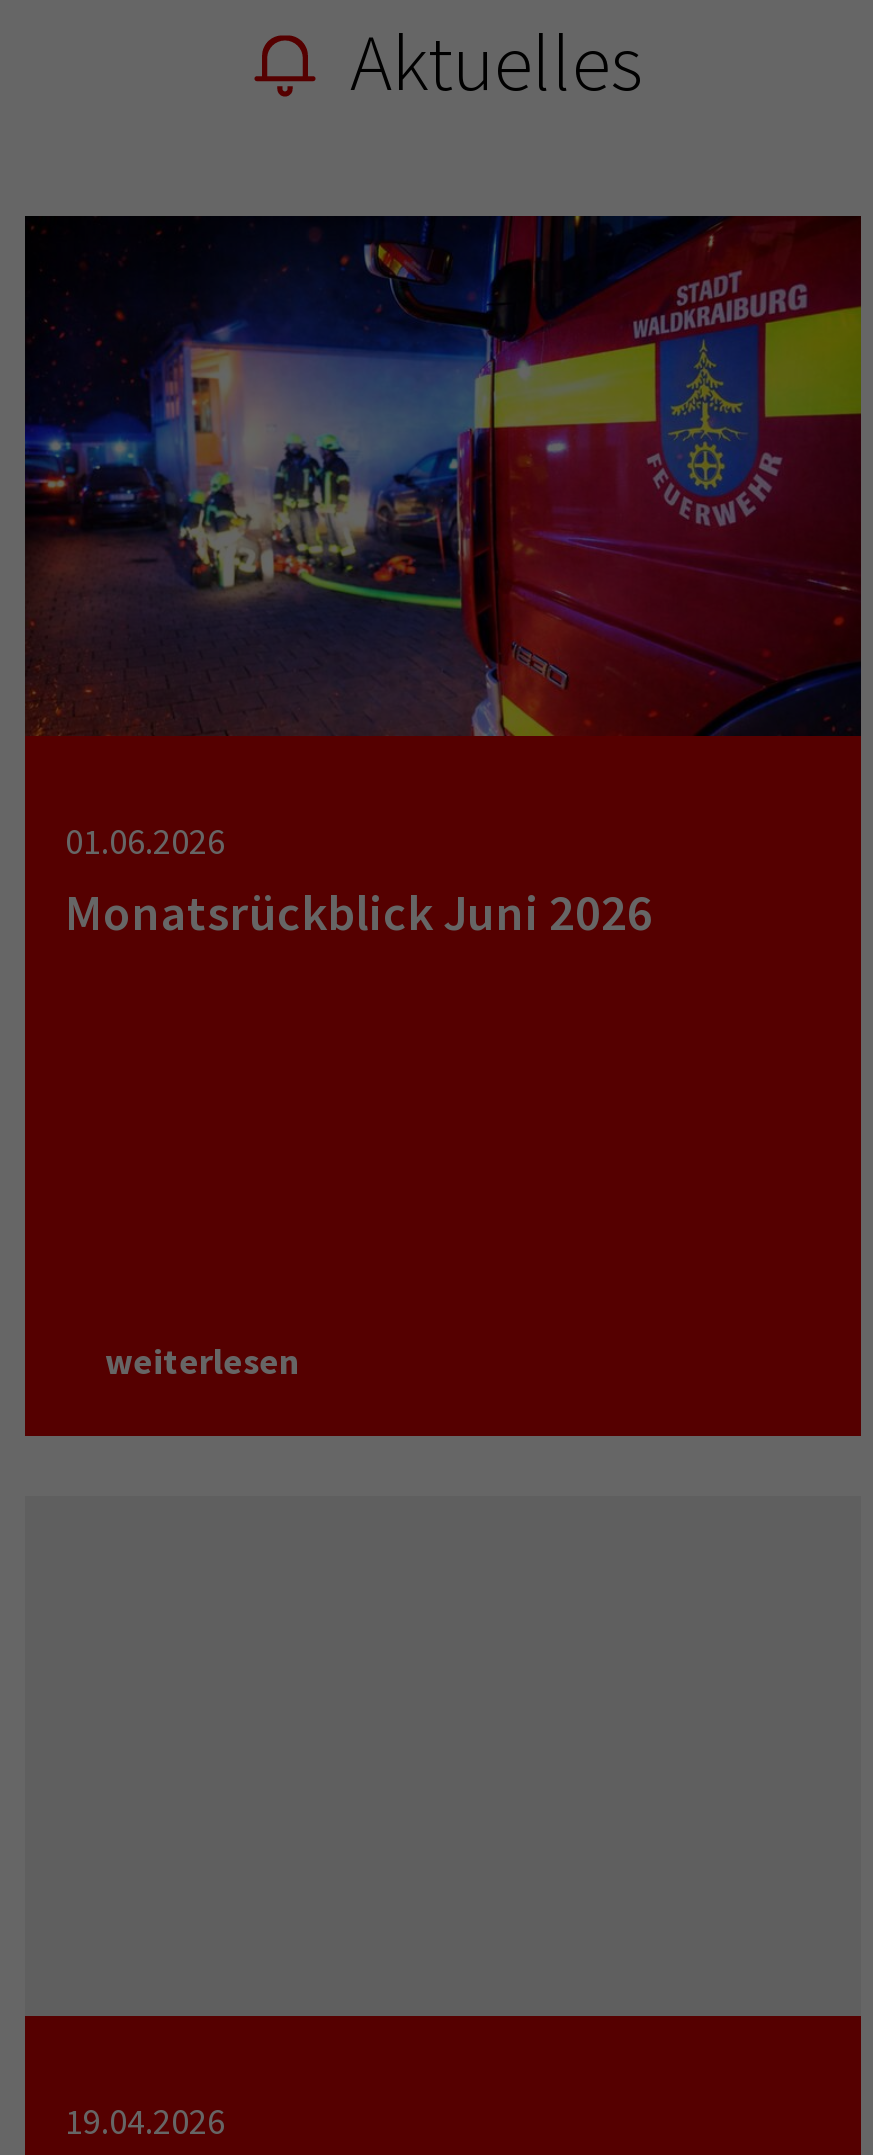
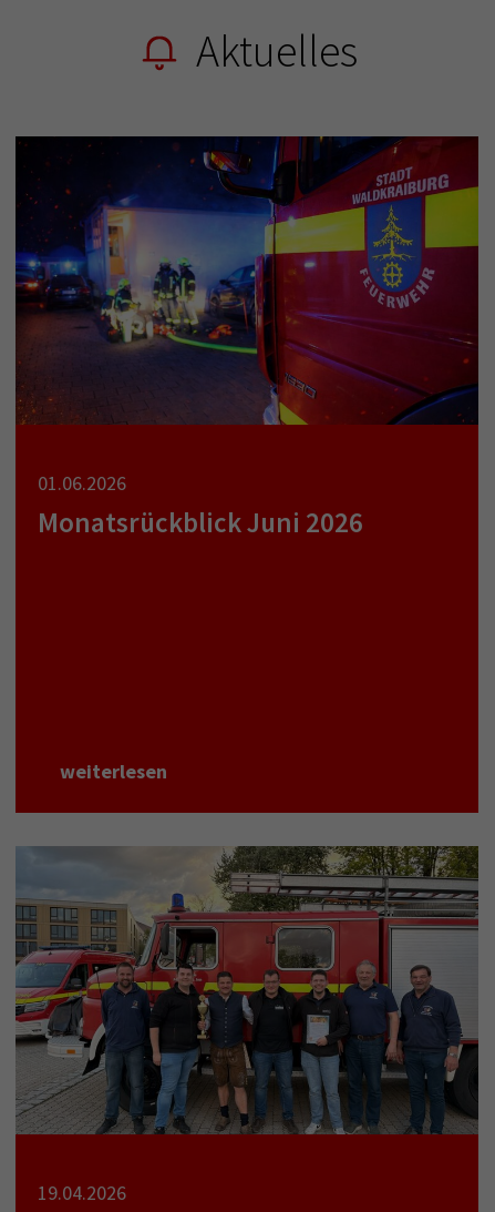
+ [image]
